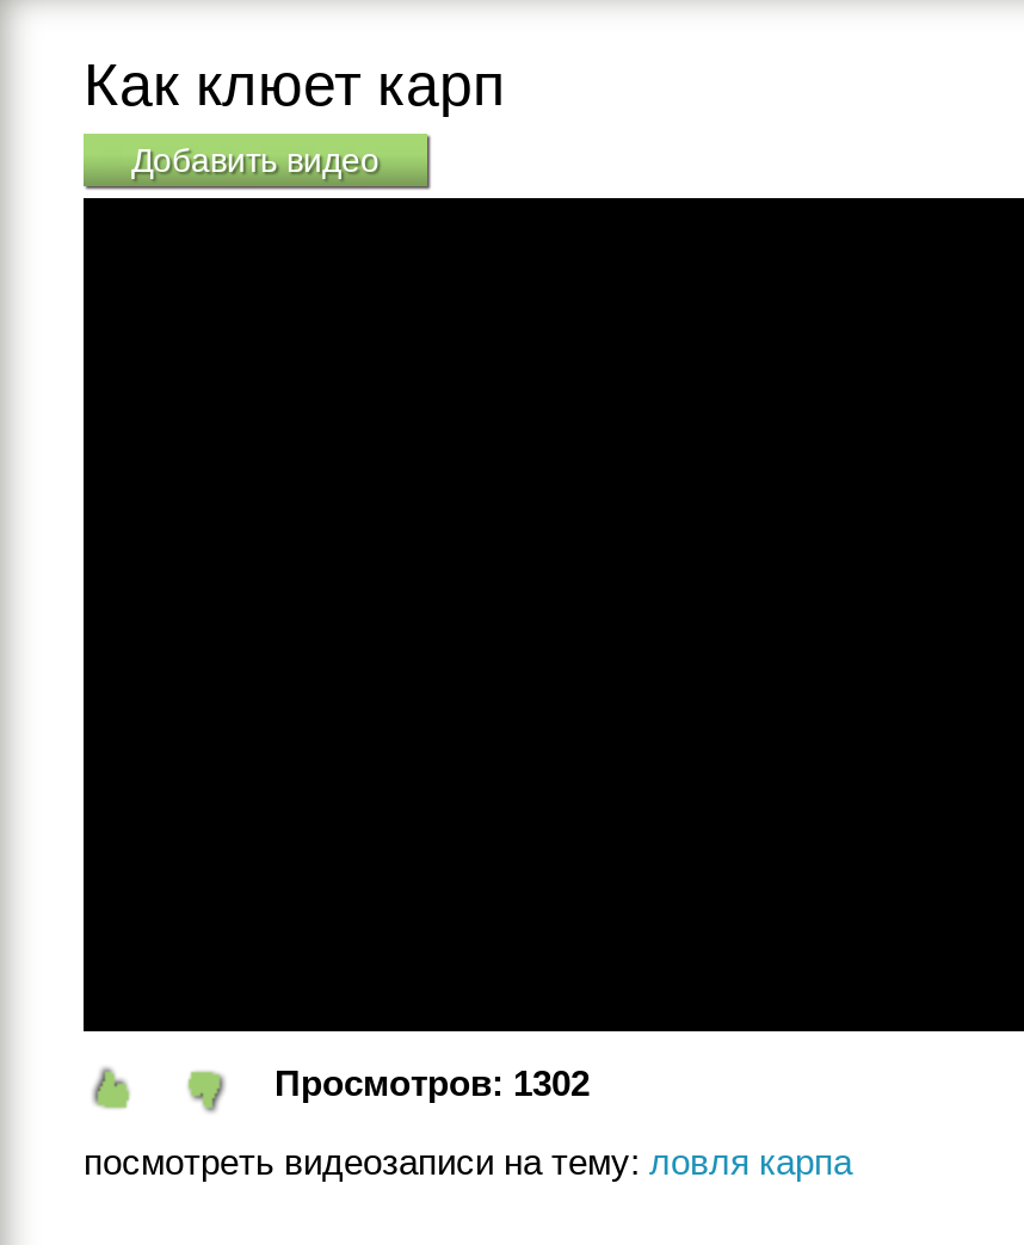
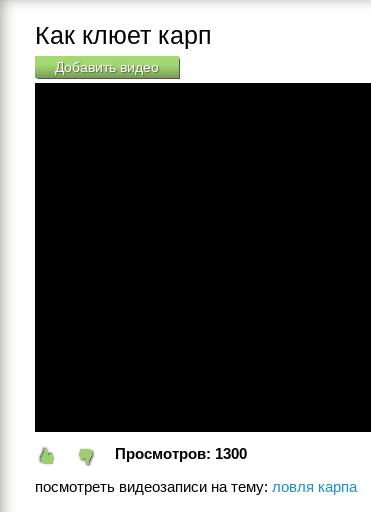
- Просмотров: 1302
+ Просмотров: 1300
